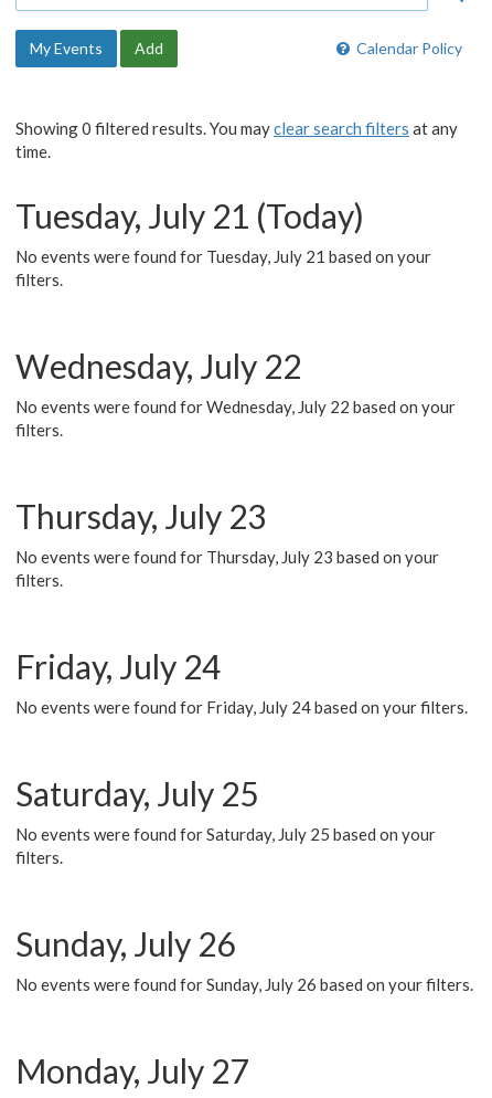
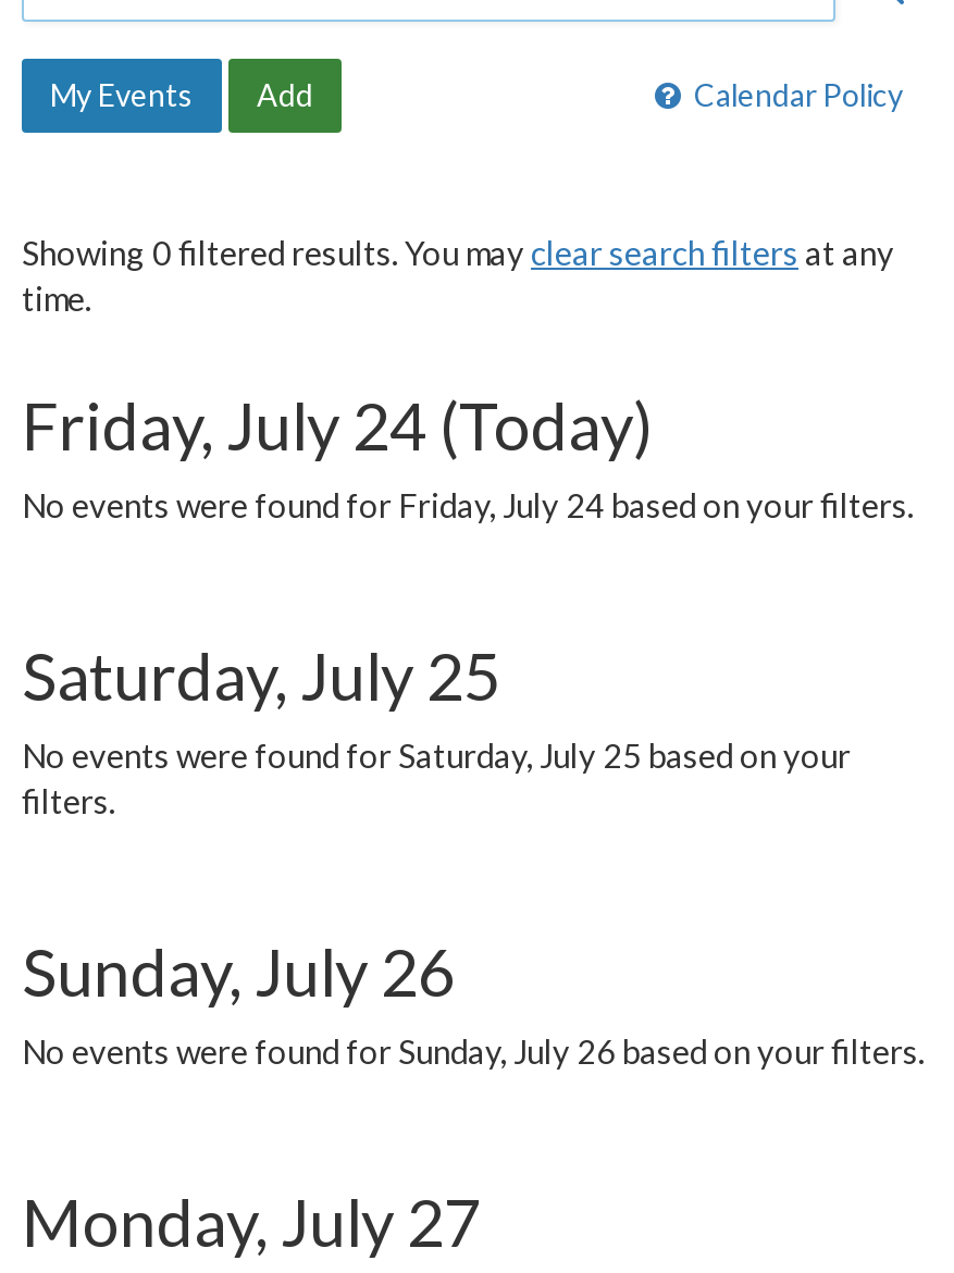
- Tuesday, July 21 (Today)
- No events were found for Tuesday, July 21 based on your
- filters.
- Wednesday, July 22
- No events were found for Wednesday, July 22 based on your
- filters.
- Thursday, July 23
- No events were found for Thursday, July 23 based on your
- filters.
- Friday, July 24
+ Friday, July 24 (Today)
